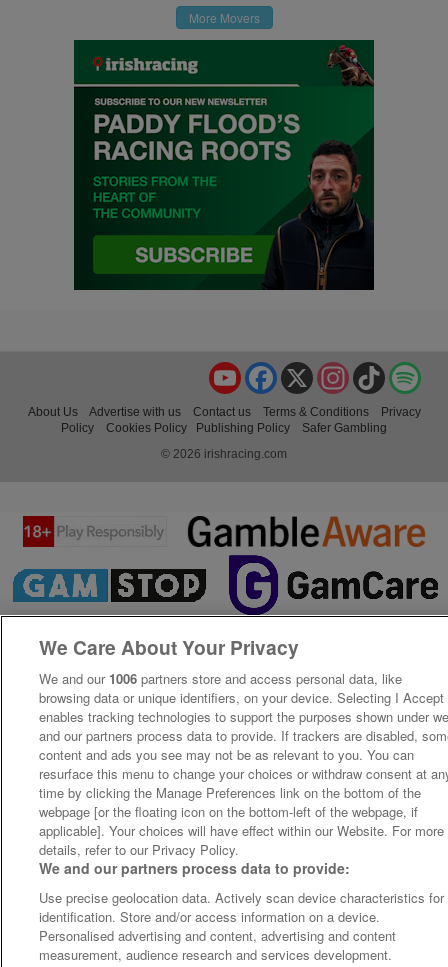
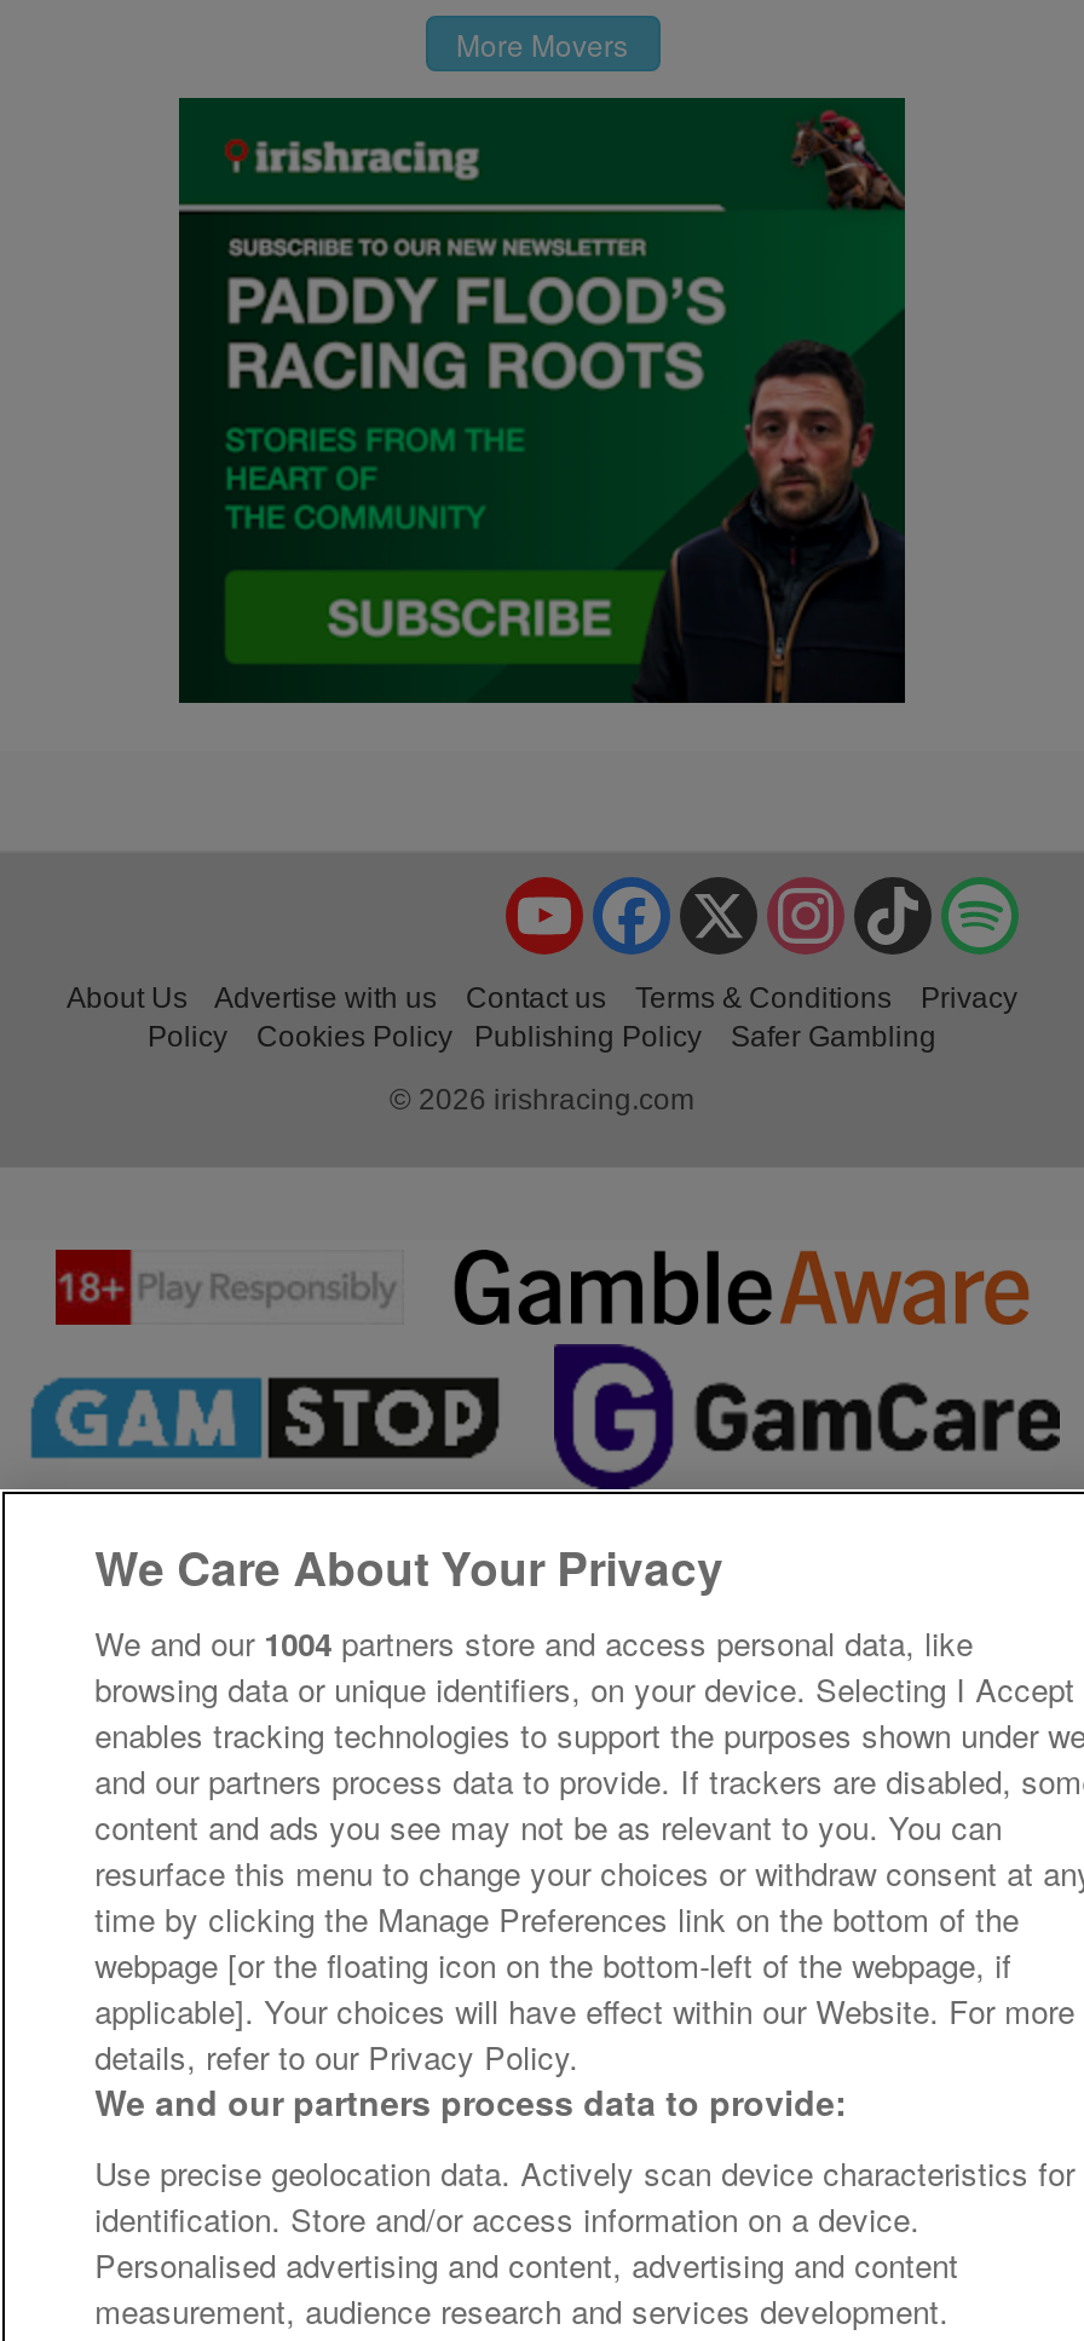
- We and our 1006 partners store and access personal data, like
+ We and our 1004 partners store and access personal data, like
